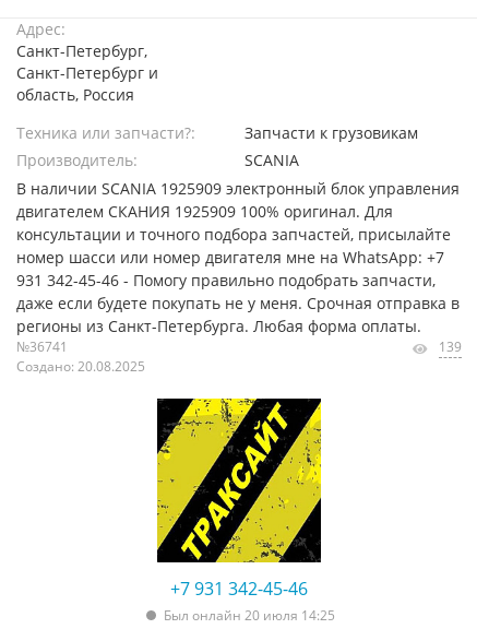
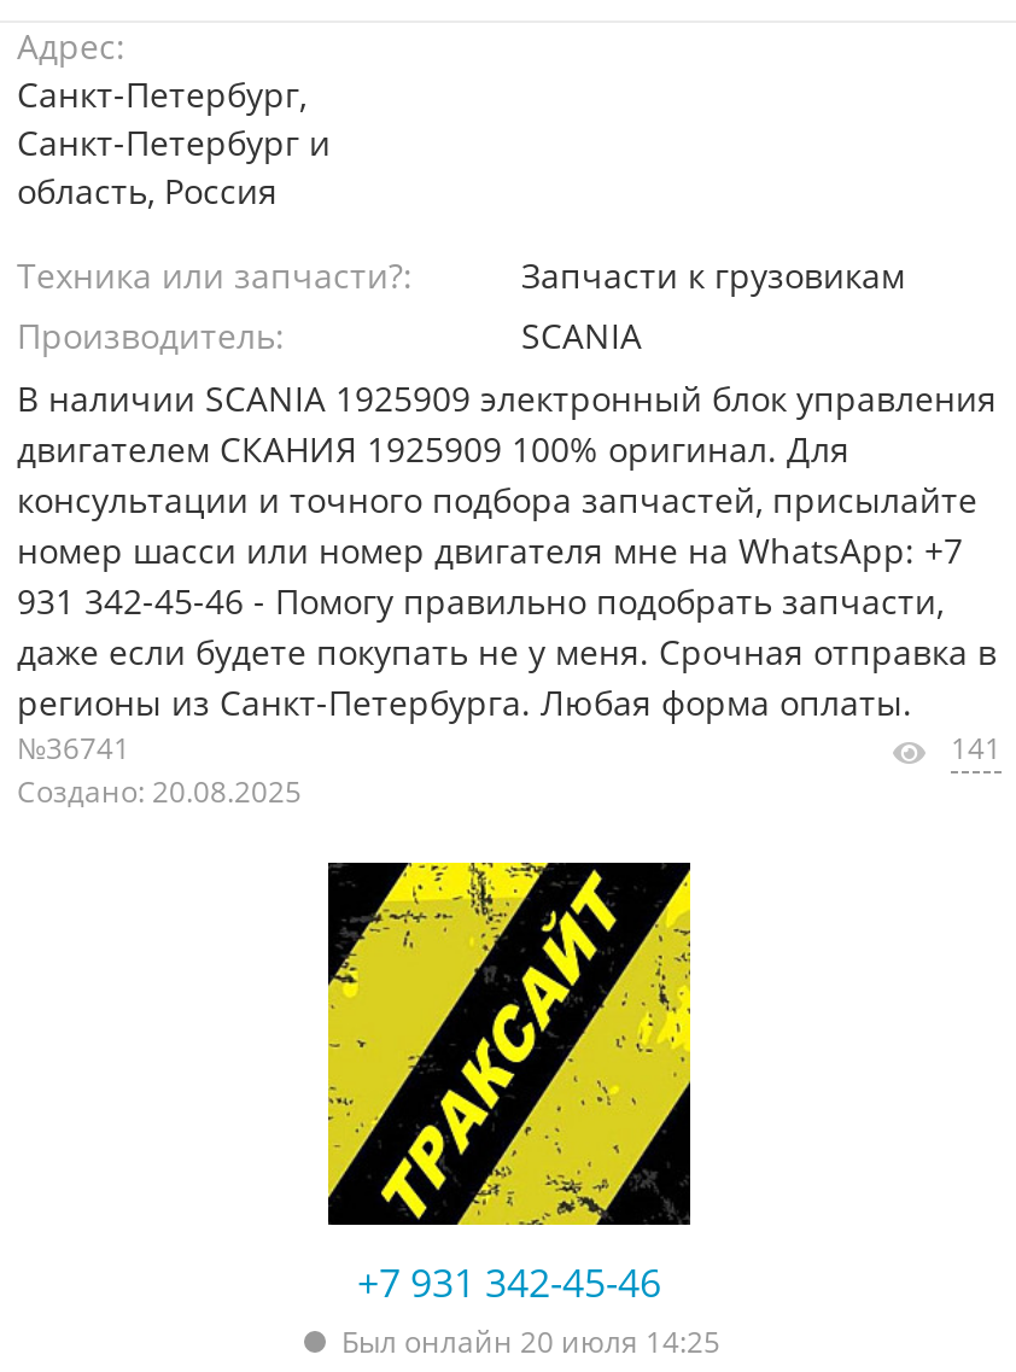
- 139
+ 141
